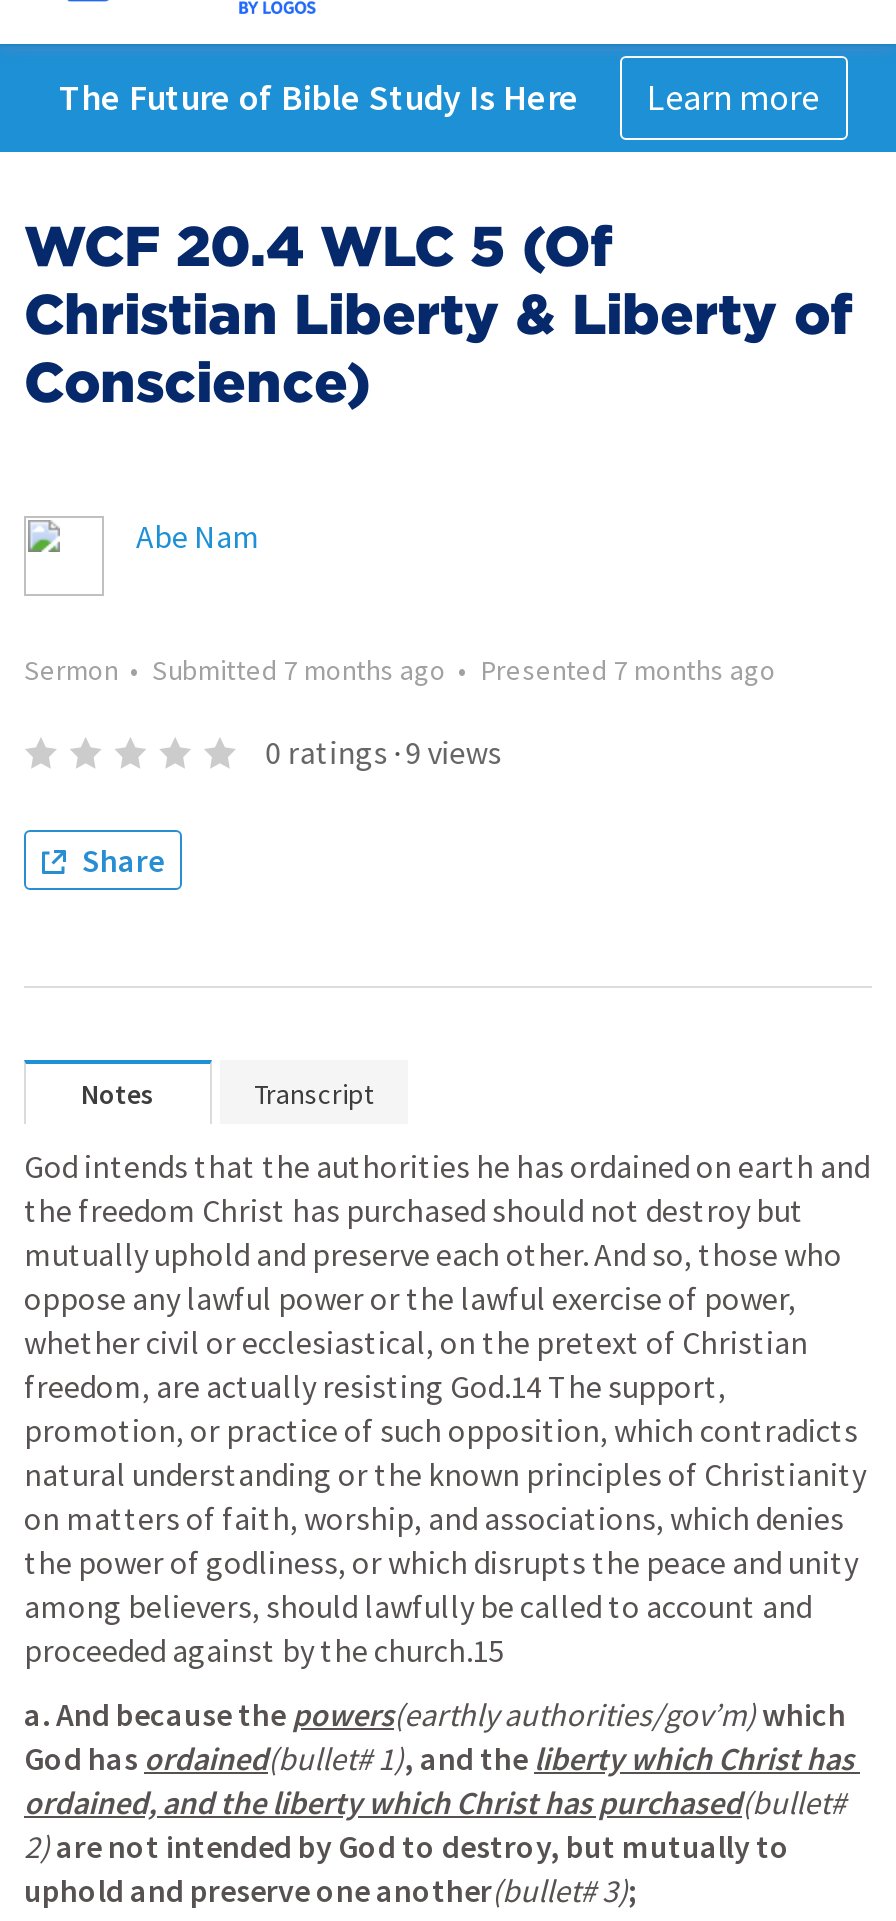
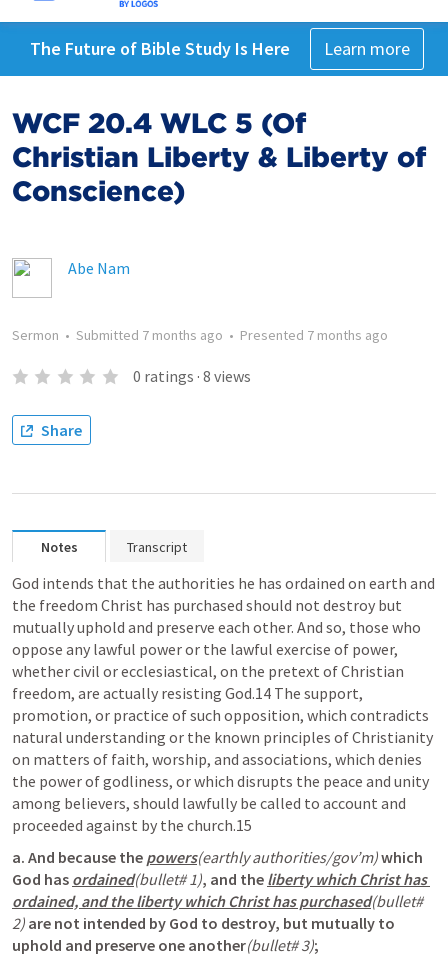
- 0 ratings · 9 views
+ 0 ratings · 8 views
